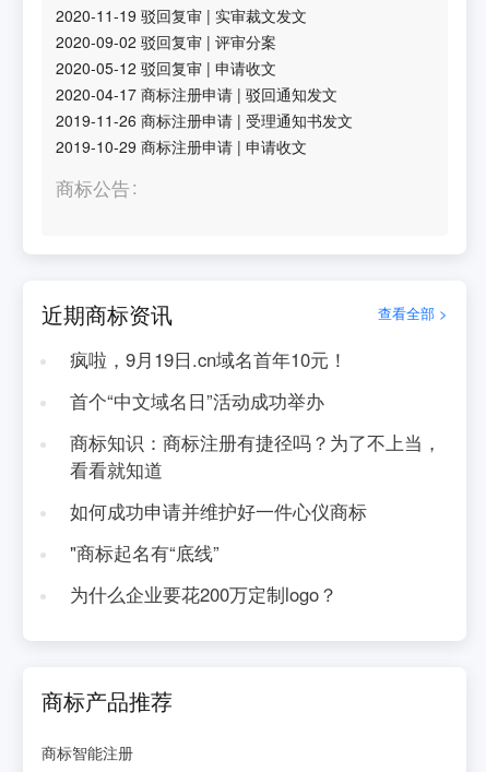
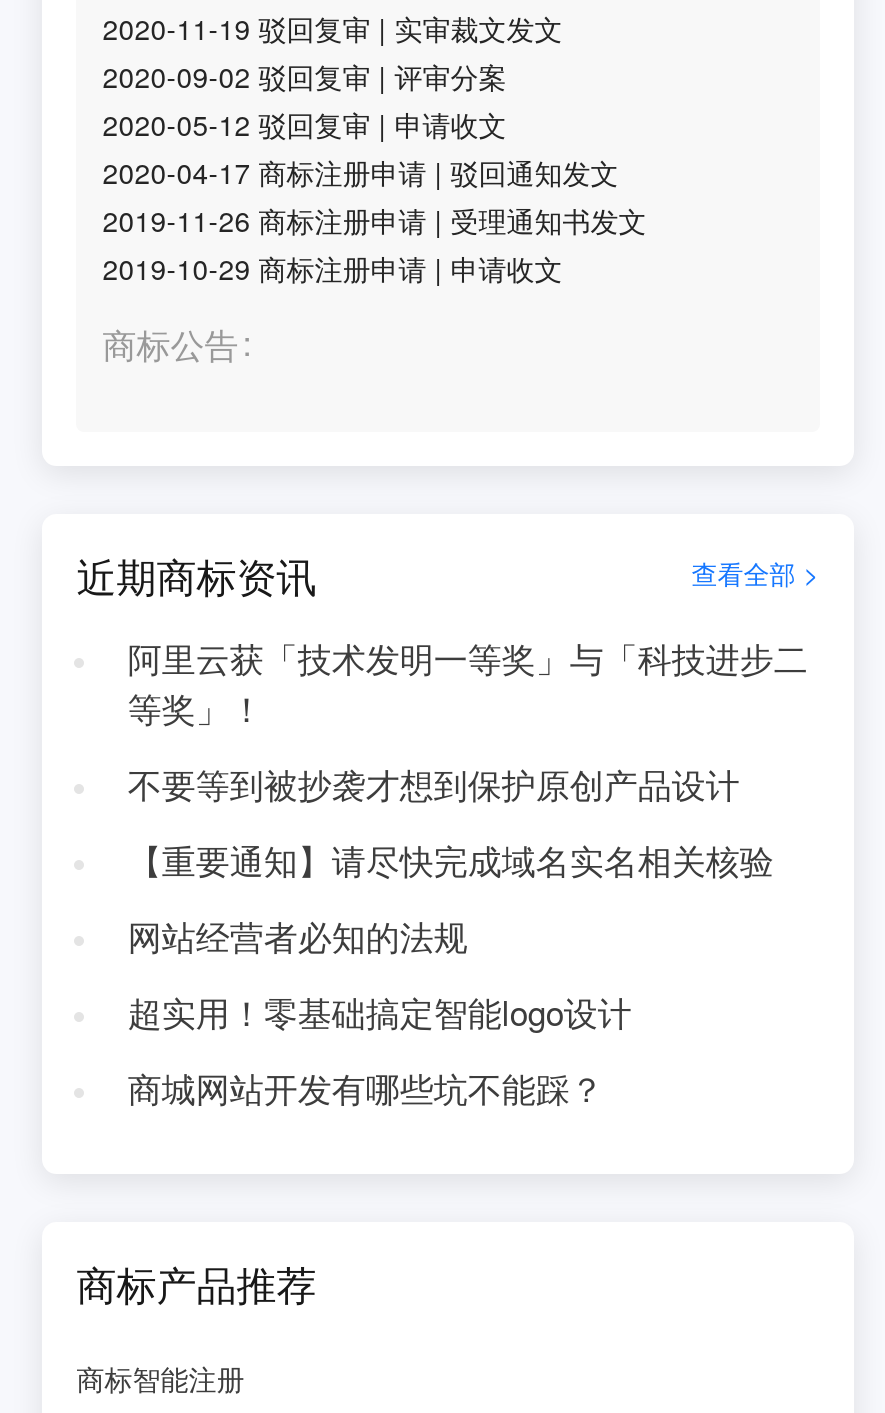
- 疯啦，9月19日.cn域名首年10元！
+ 阿里云获「技术发明一等奖」与「科技进步二
+ 等奖」！

- 首个“中文域名日”活动成功举办
+ 不要等到被抄袭才想到保护原创产品设计

- 商标知识：商标注册有捷径吗？为了不上当，
- 看看就知道
+ 【重要通知】请尽快完成域名实名相关核验

- 如何成功申请并维护好一件心仪商标
+ 网站经营者必知的法规

- "商标起名有“底线”
+ 超实用！零基础搞定智能logo设计

- 为什么企业要花200万定制logo？
+ 商城网站开发有哪些坑不能踩？
